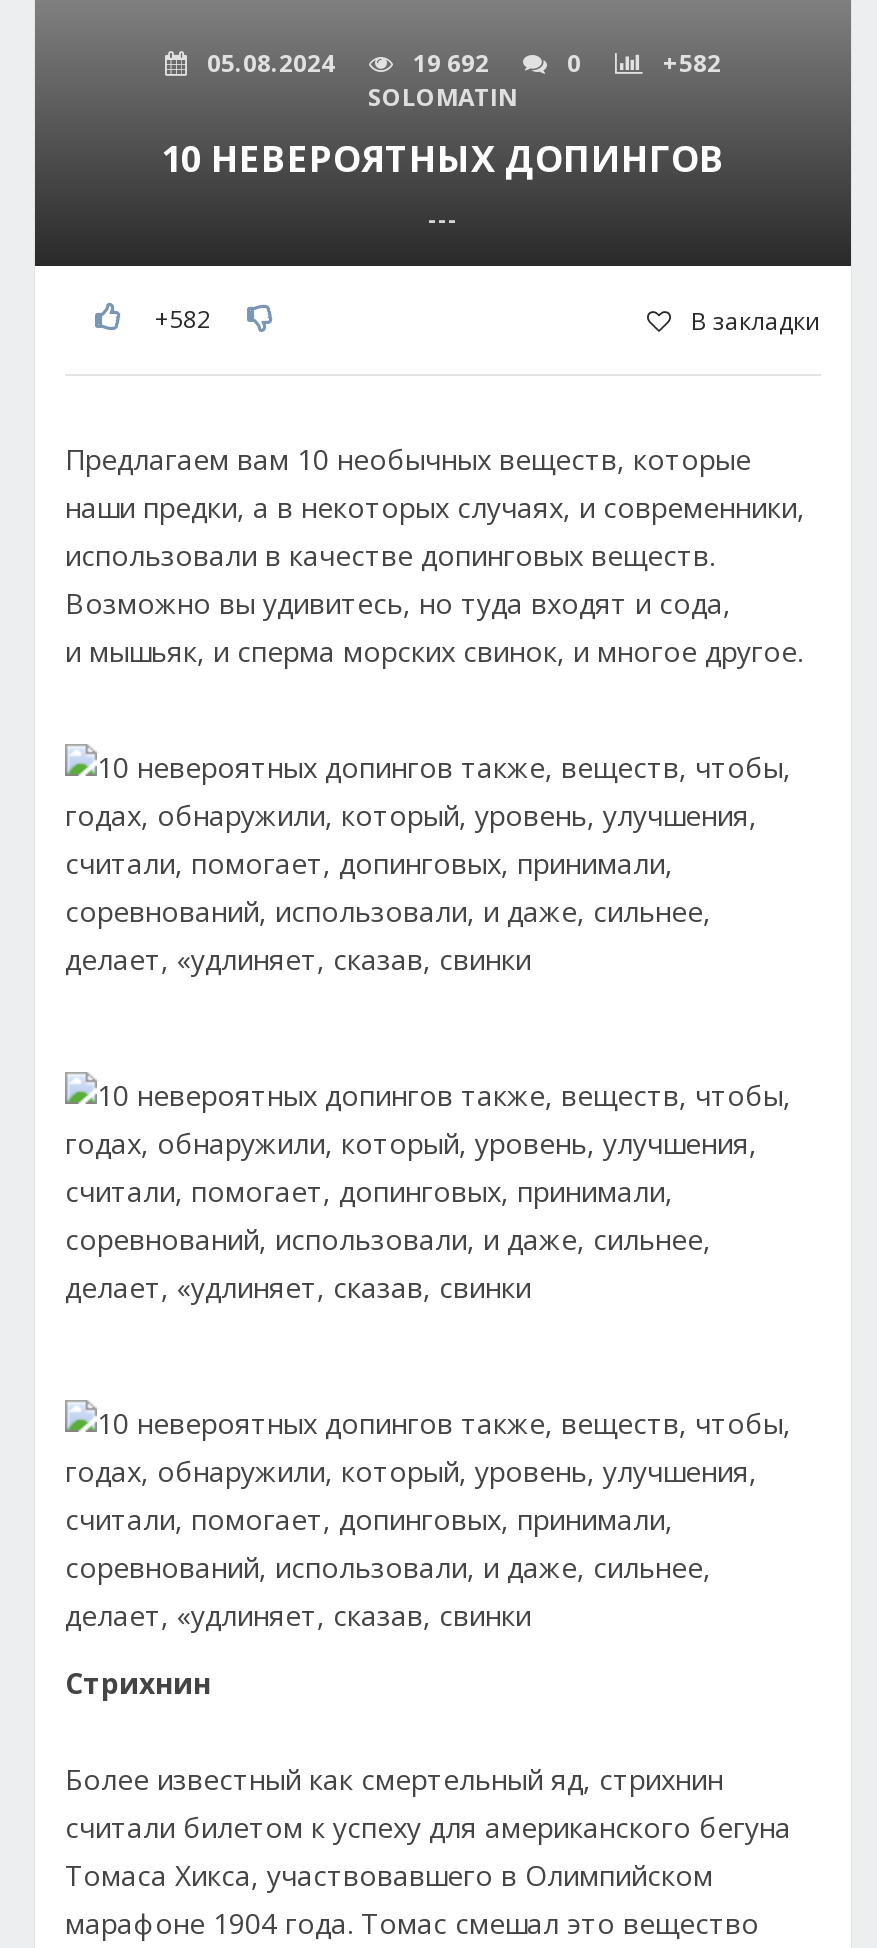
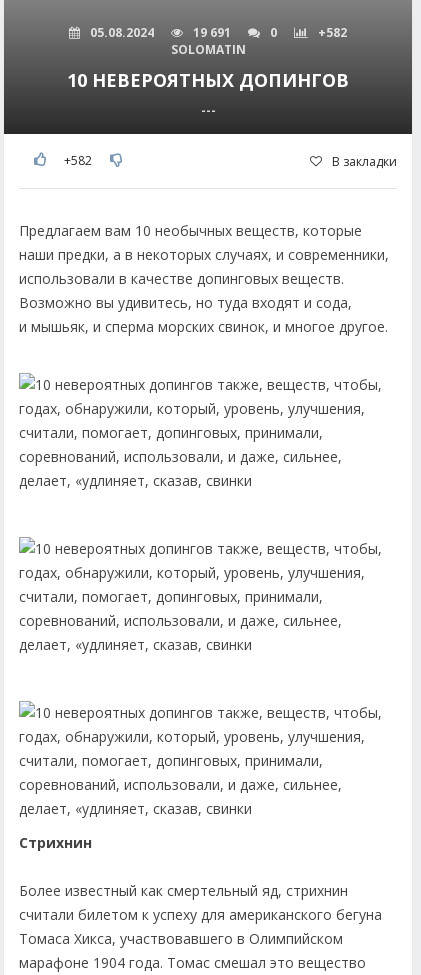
- 19 692
+ 19 691
